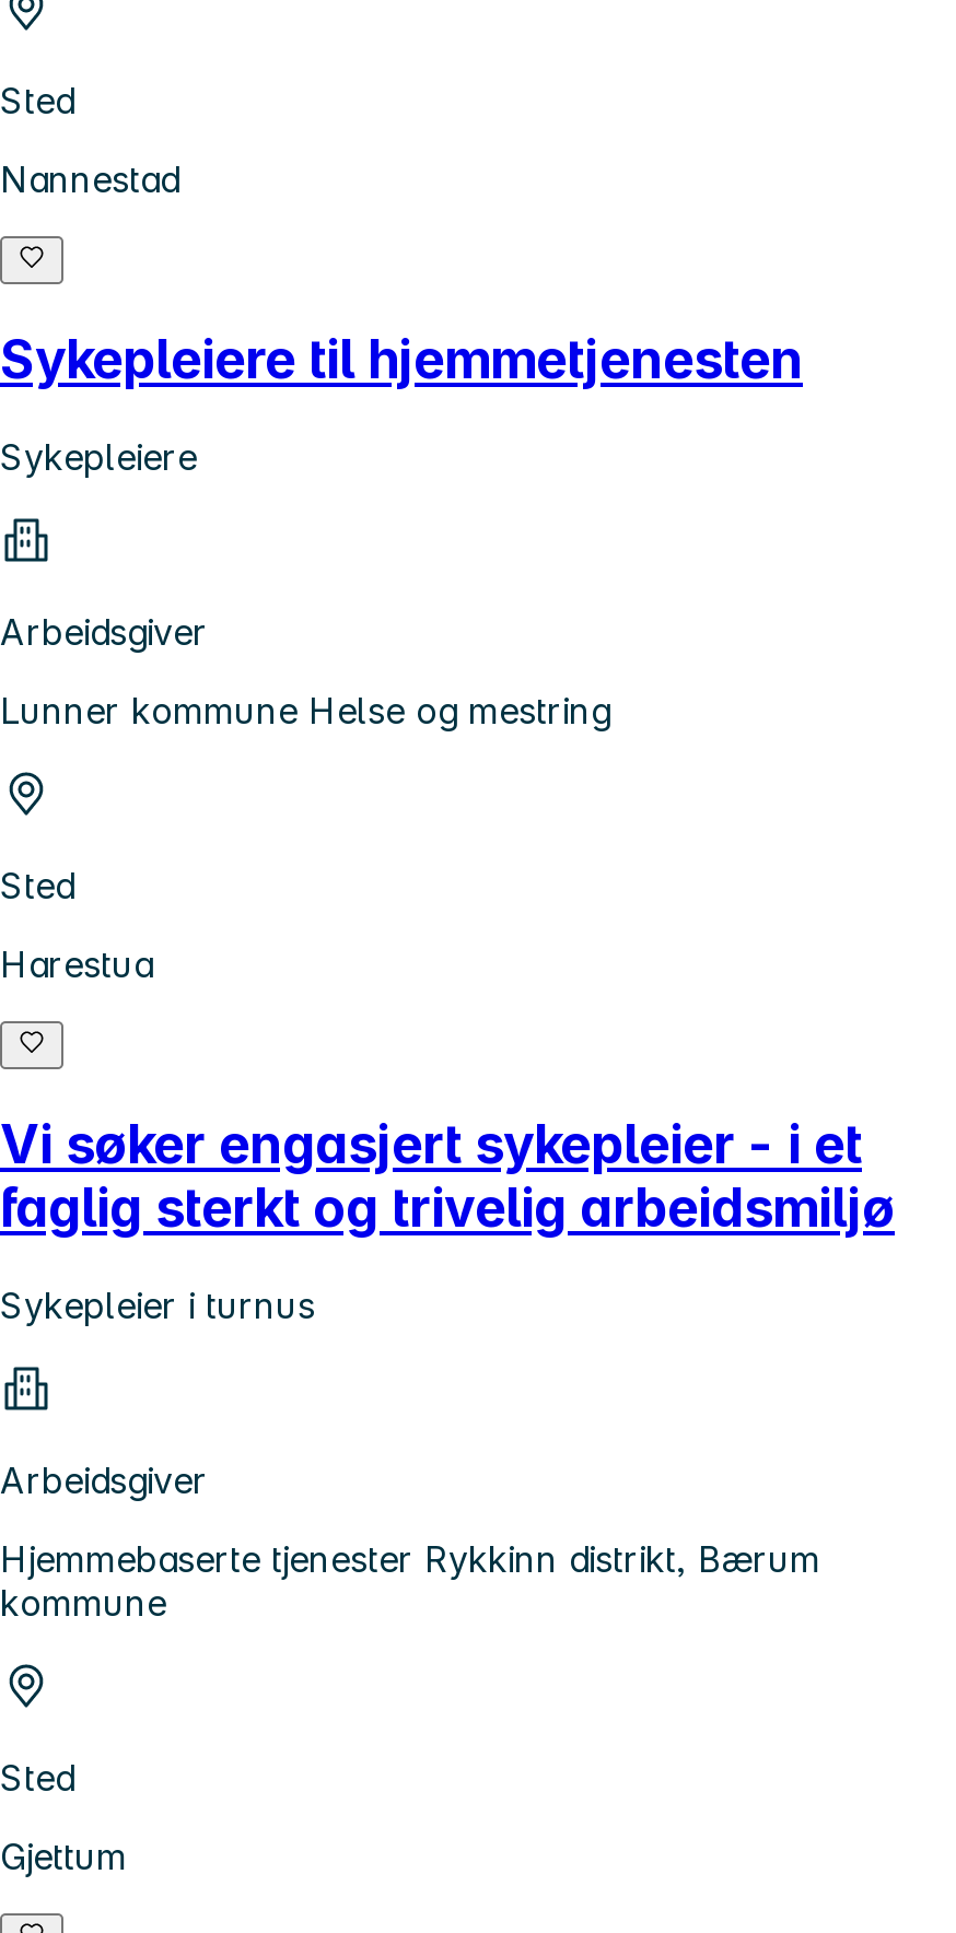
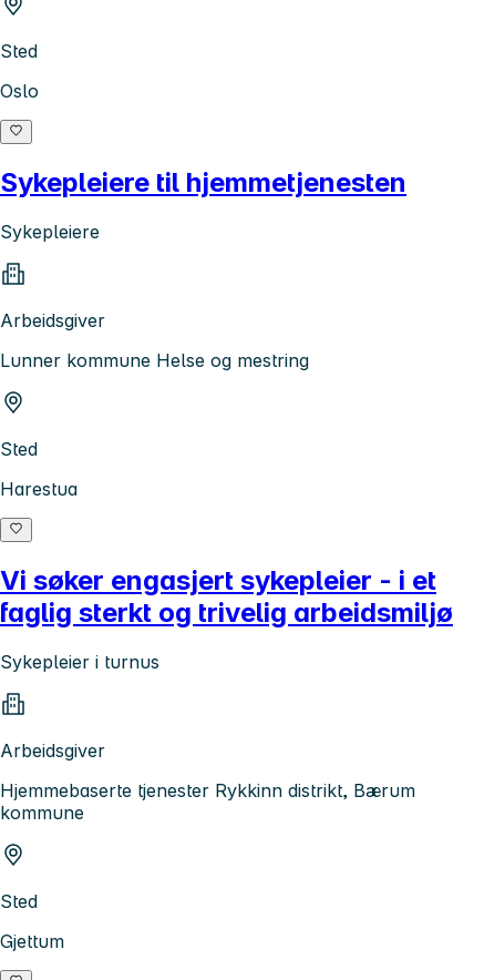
- Nannestad
+ Oslo
